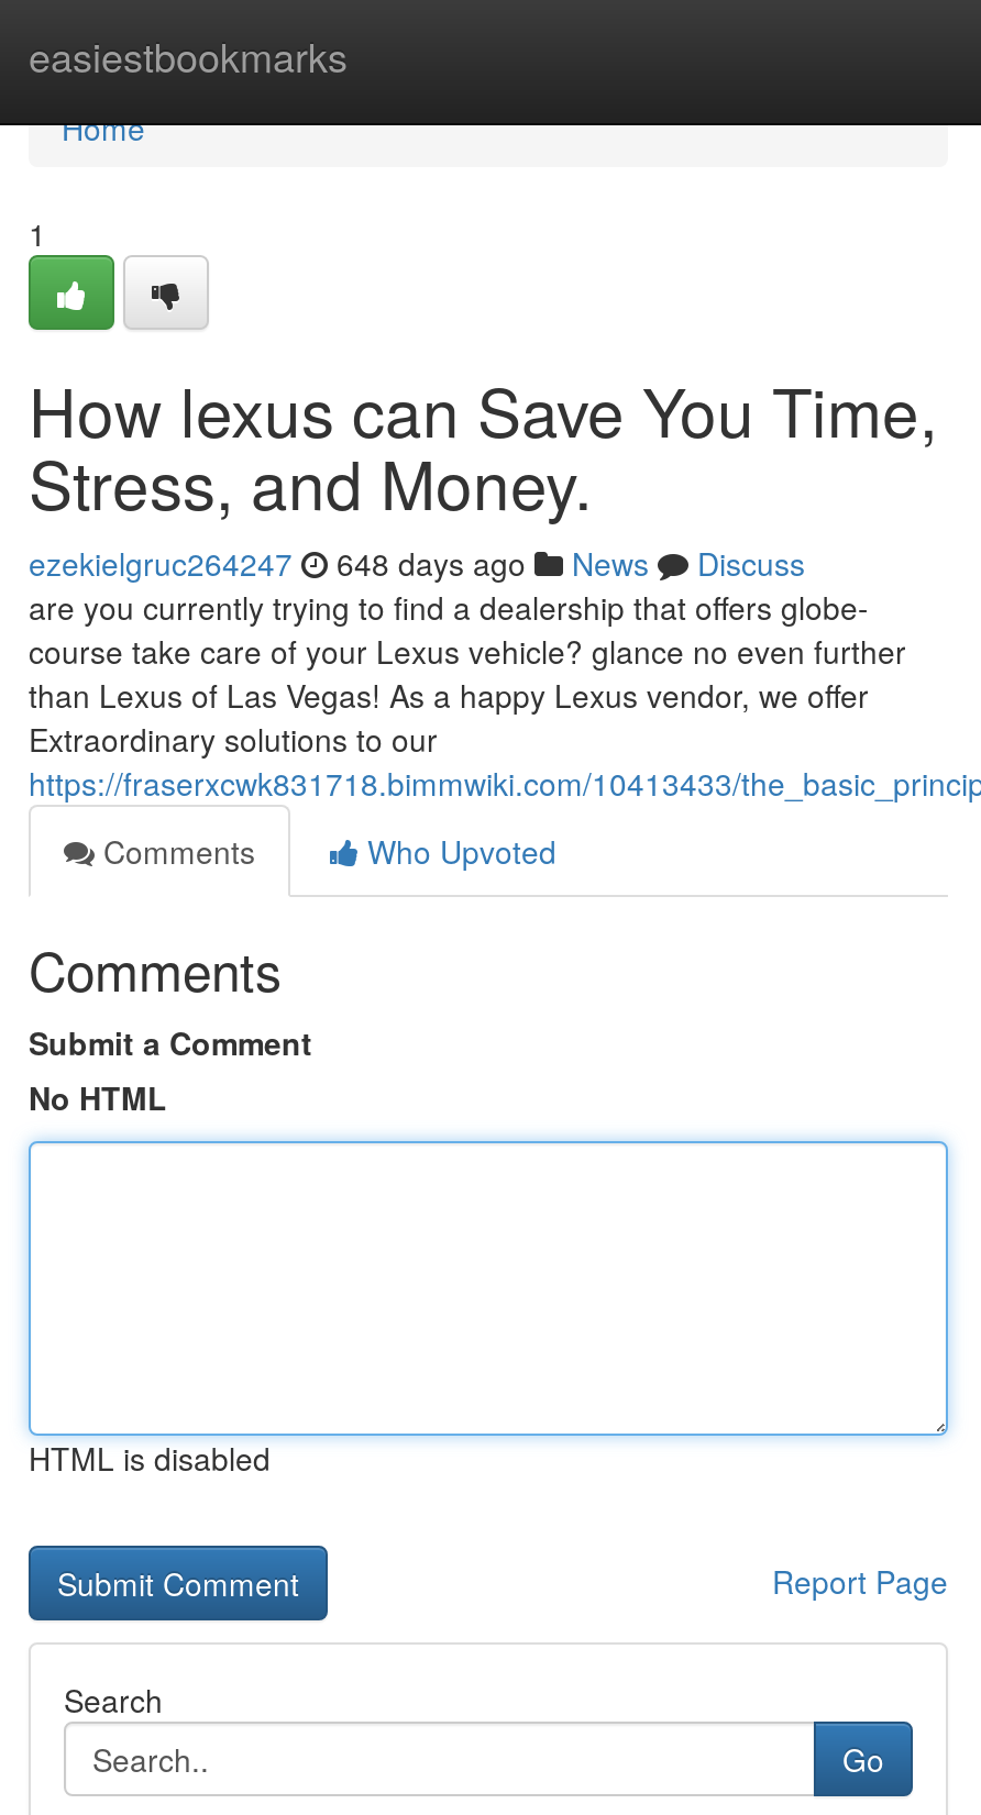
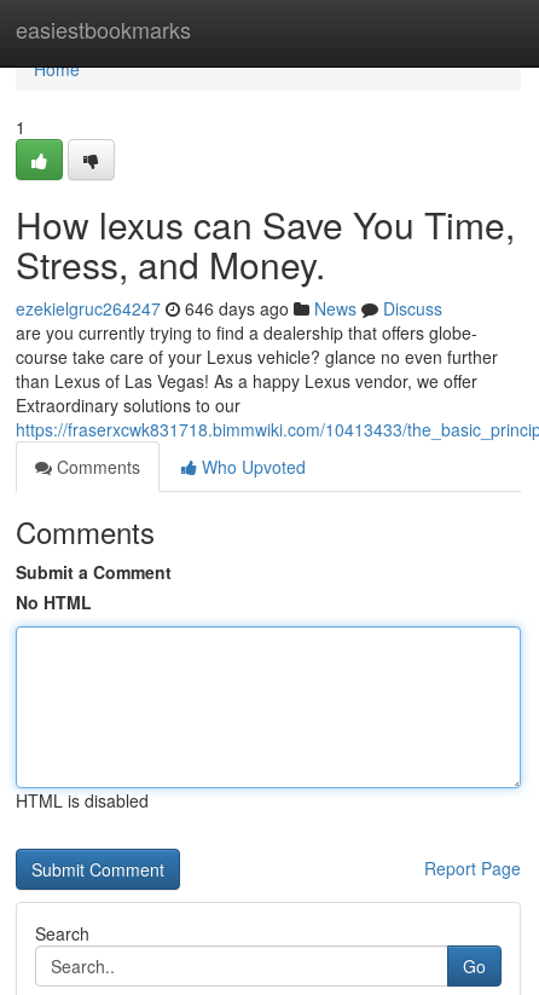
- ezekielgruc264247 648 days ago News Discuss
+ ezekielgruc264247 646 days ago News Discuss
